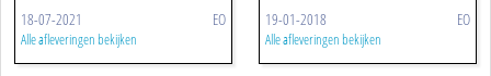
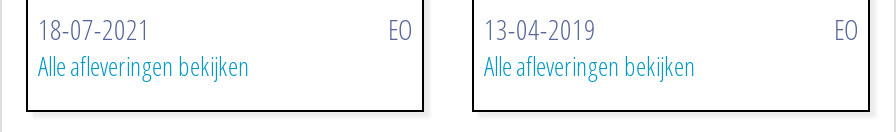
- EO 19-01-2018
+ EO 13-04-2019
